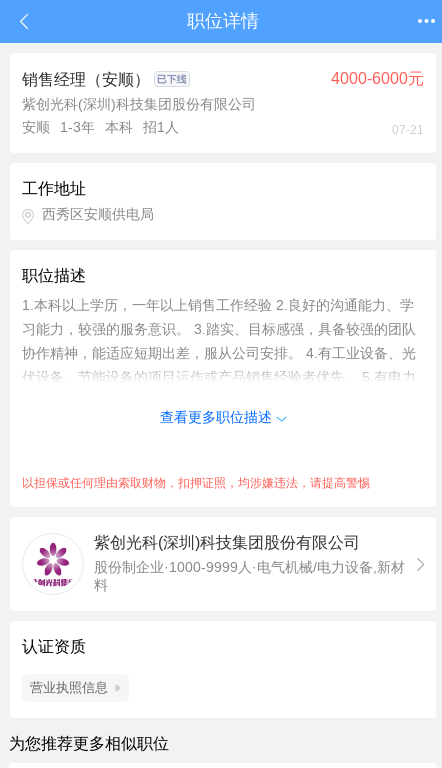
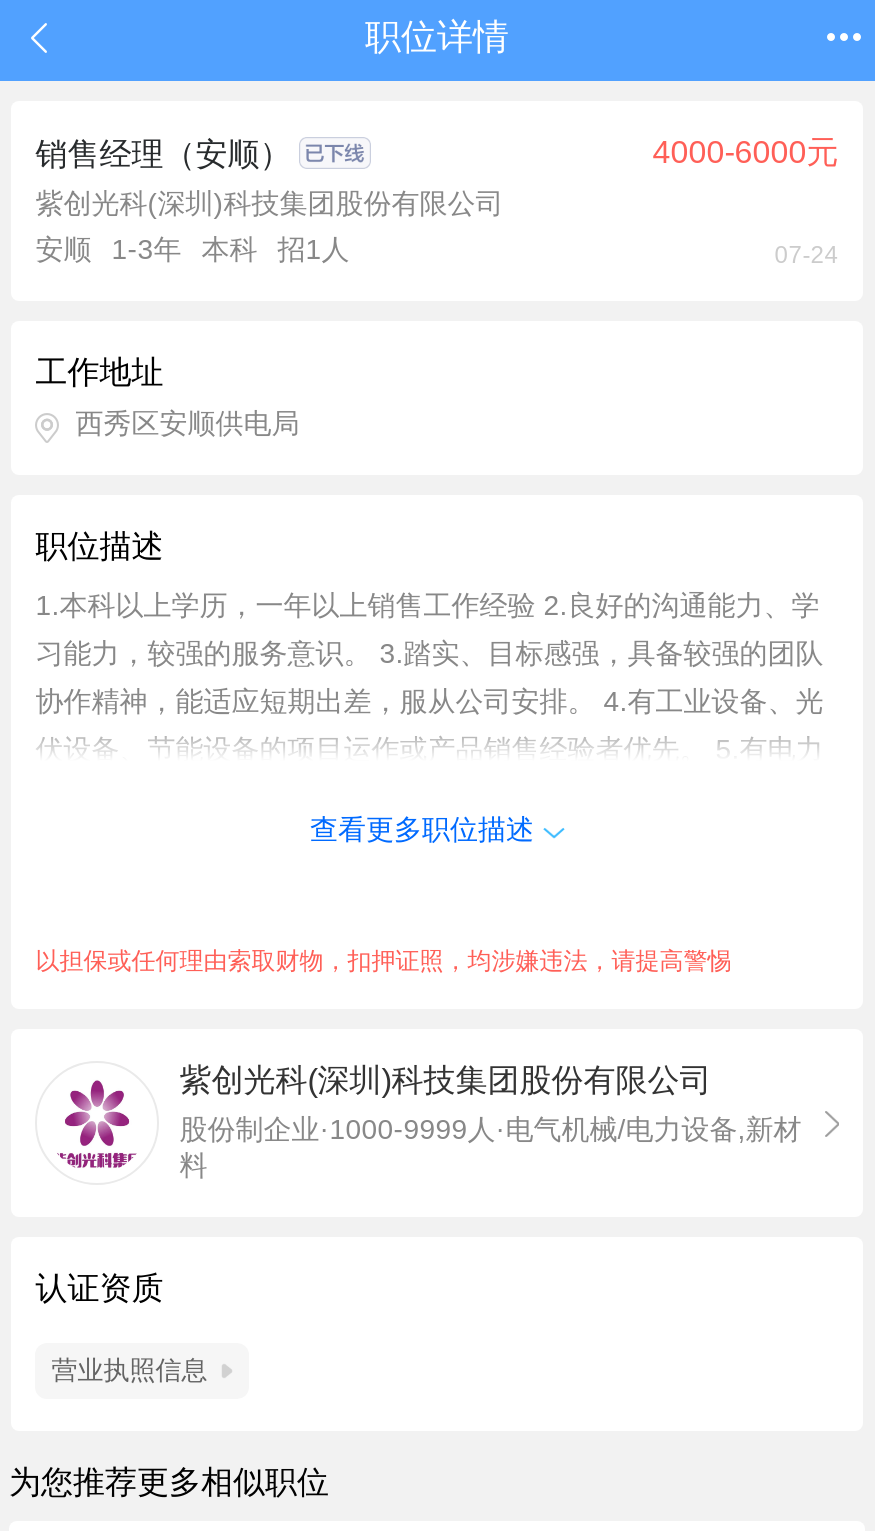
- 07-21
+ 07-24
